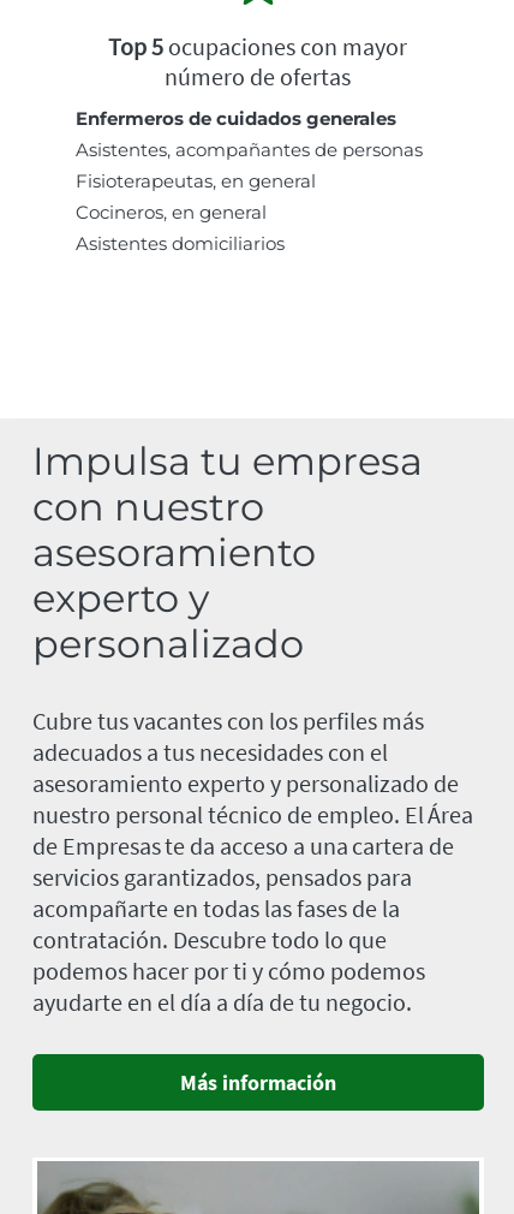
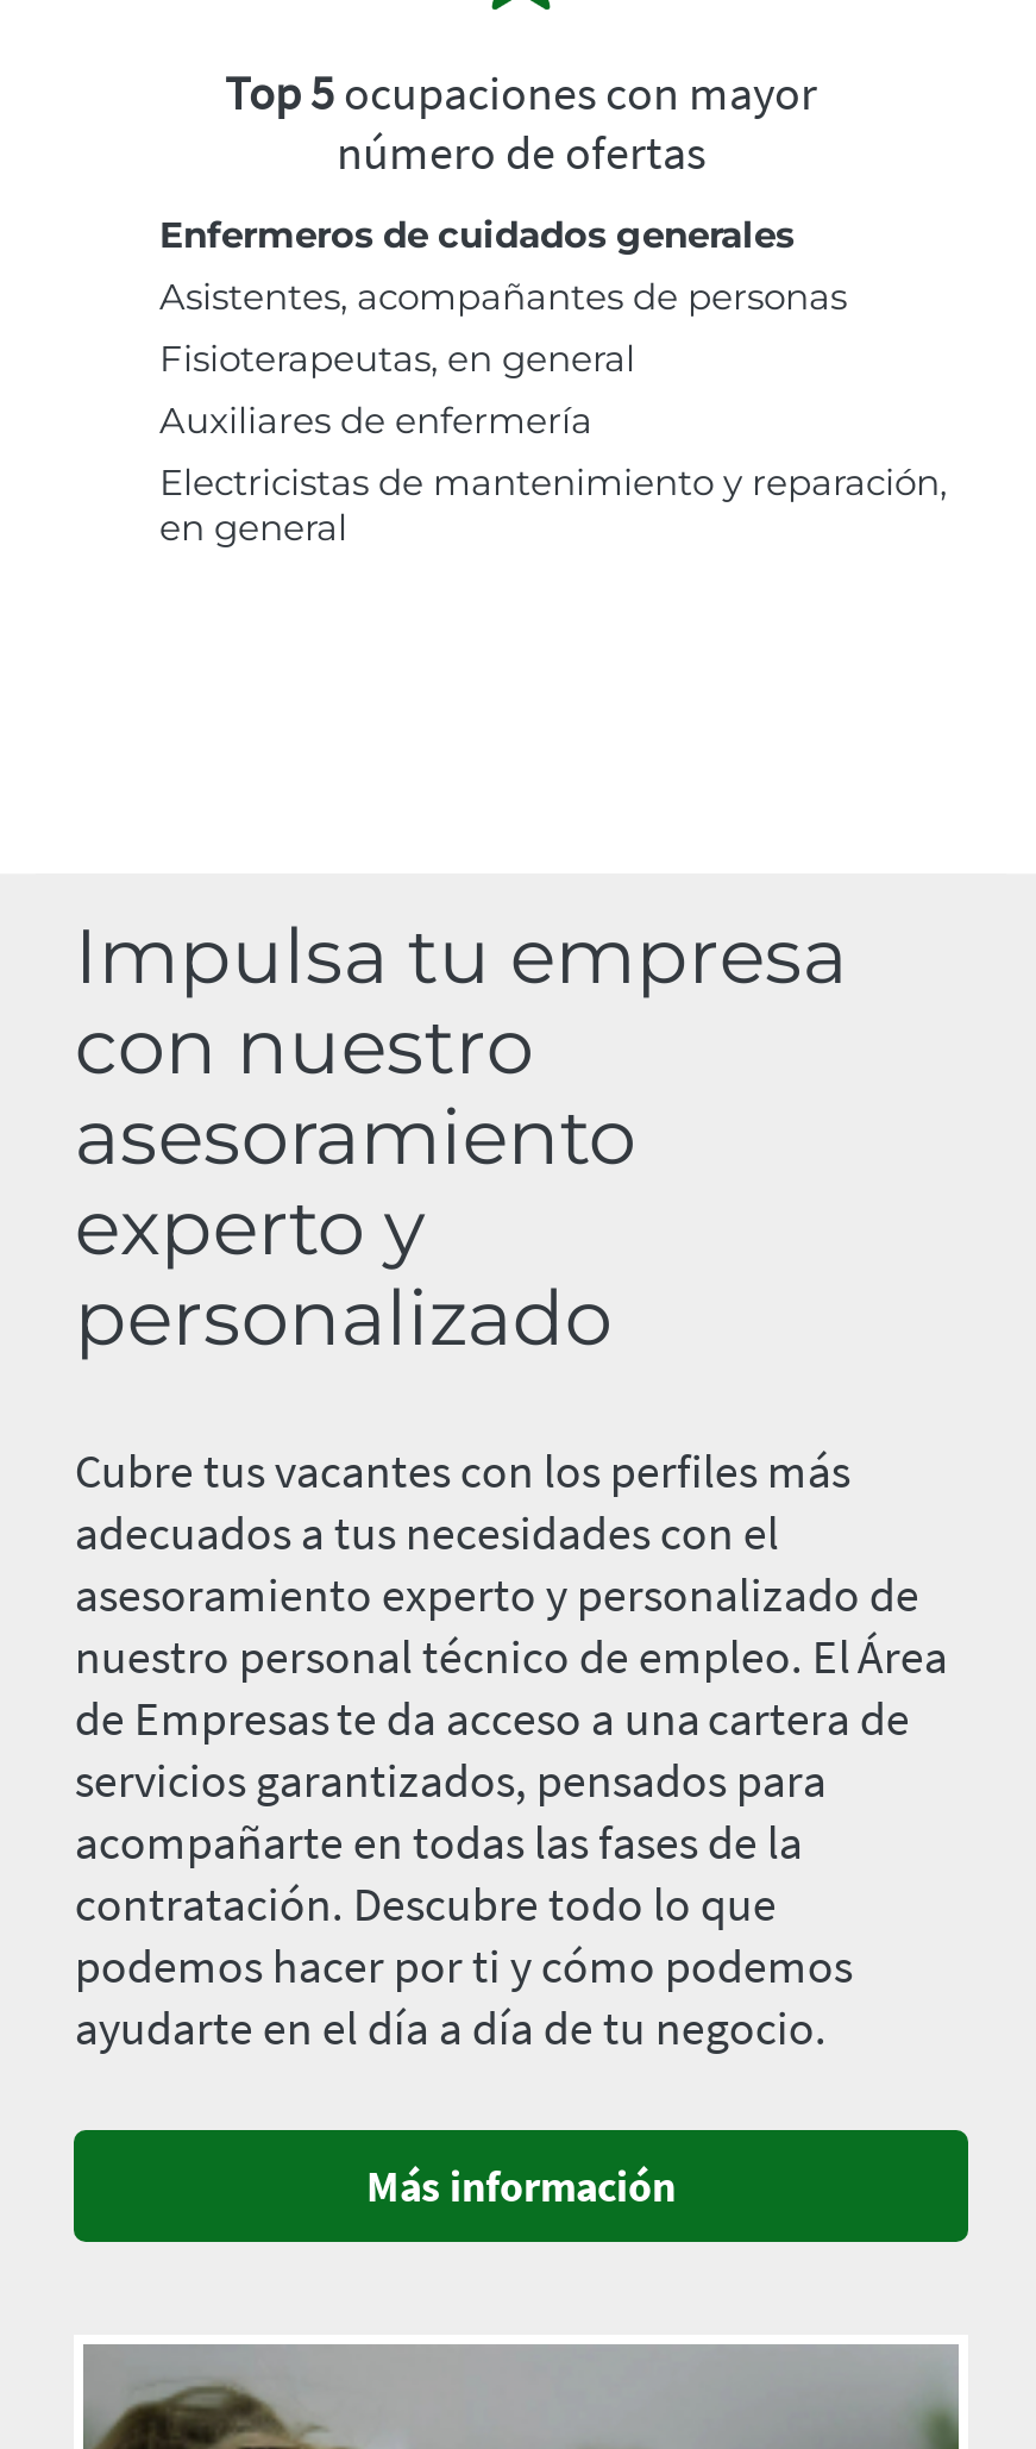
- Cocineros, en general
- Asistentes domiciliarios
+ Auxiliares de enfermería
+ Electricistas de mantenimiento y reparación,
+ en general
